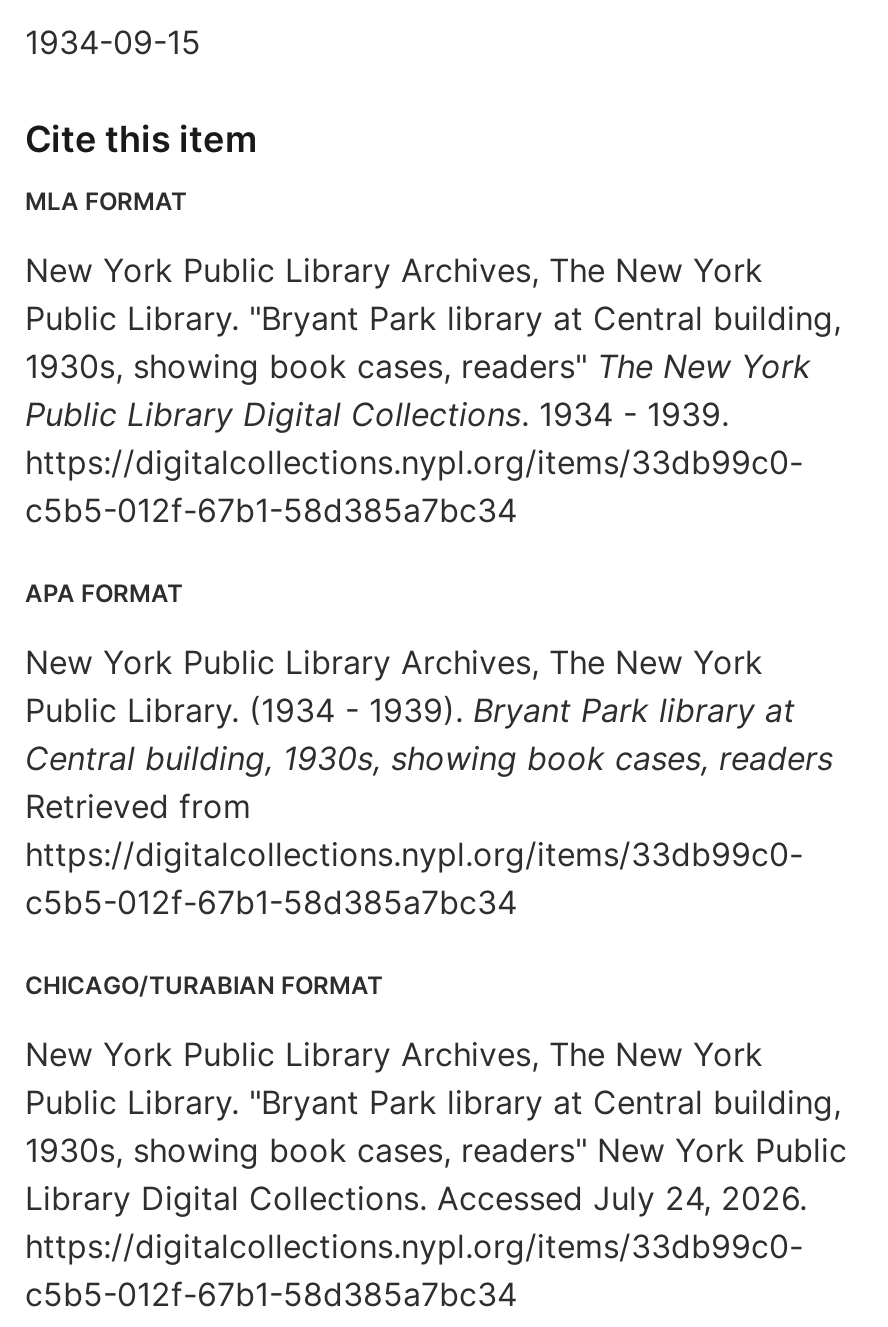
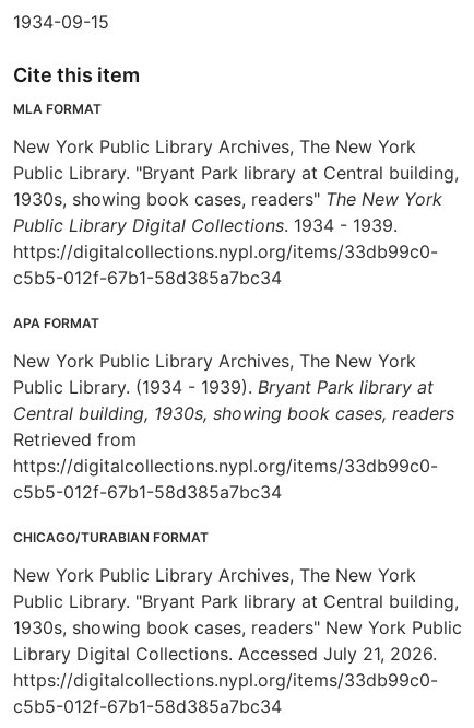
- Library Digital Collections. Accessed July 24, 2026.
+ Library Digital Collections. Accessed July 21, 2026.
